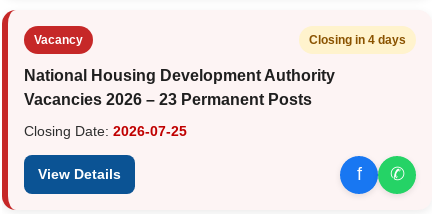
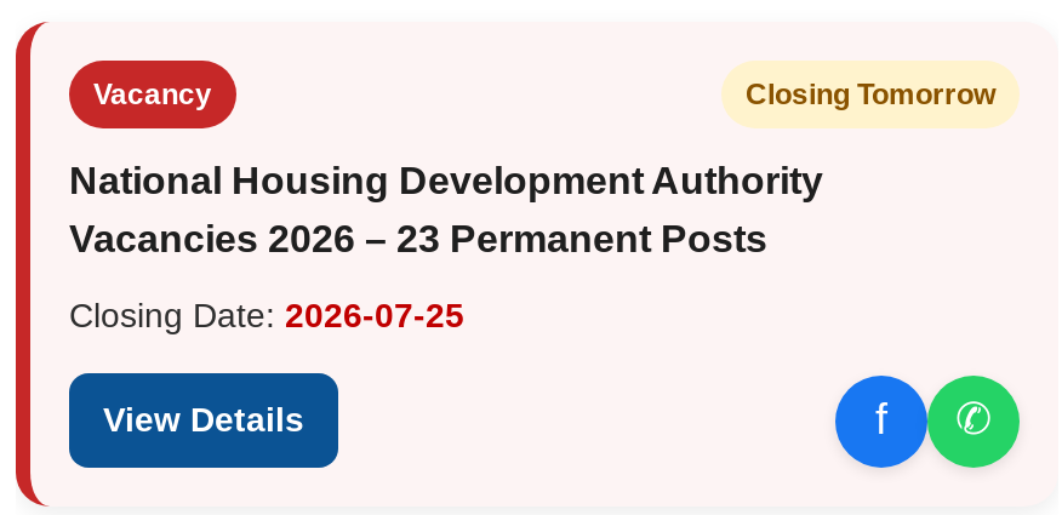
- Closing in 4 days
+ Closing Tomorrow
